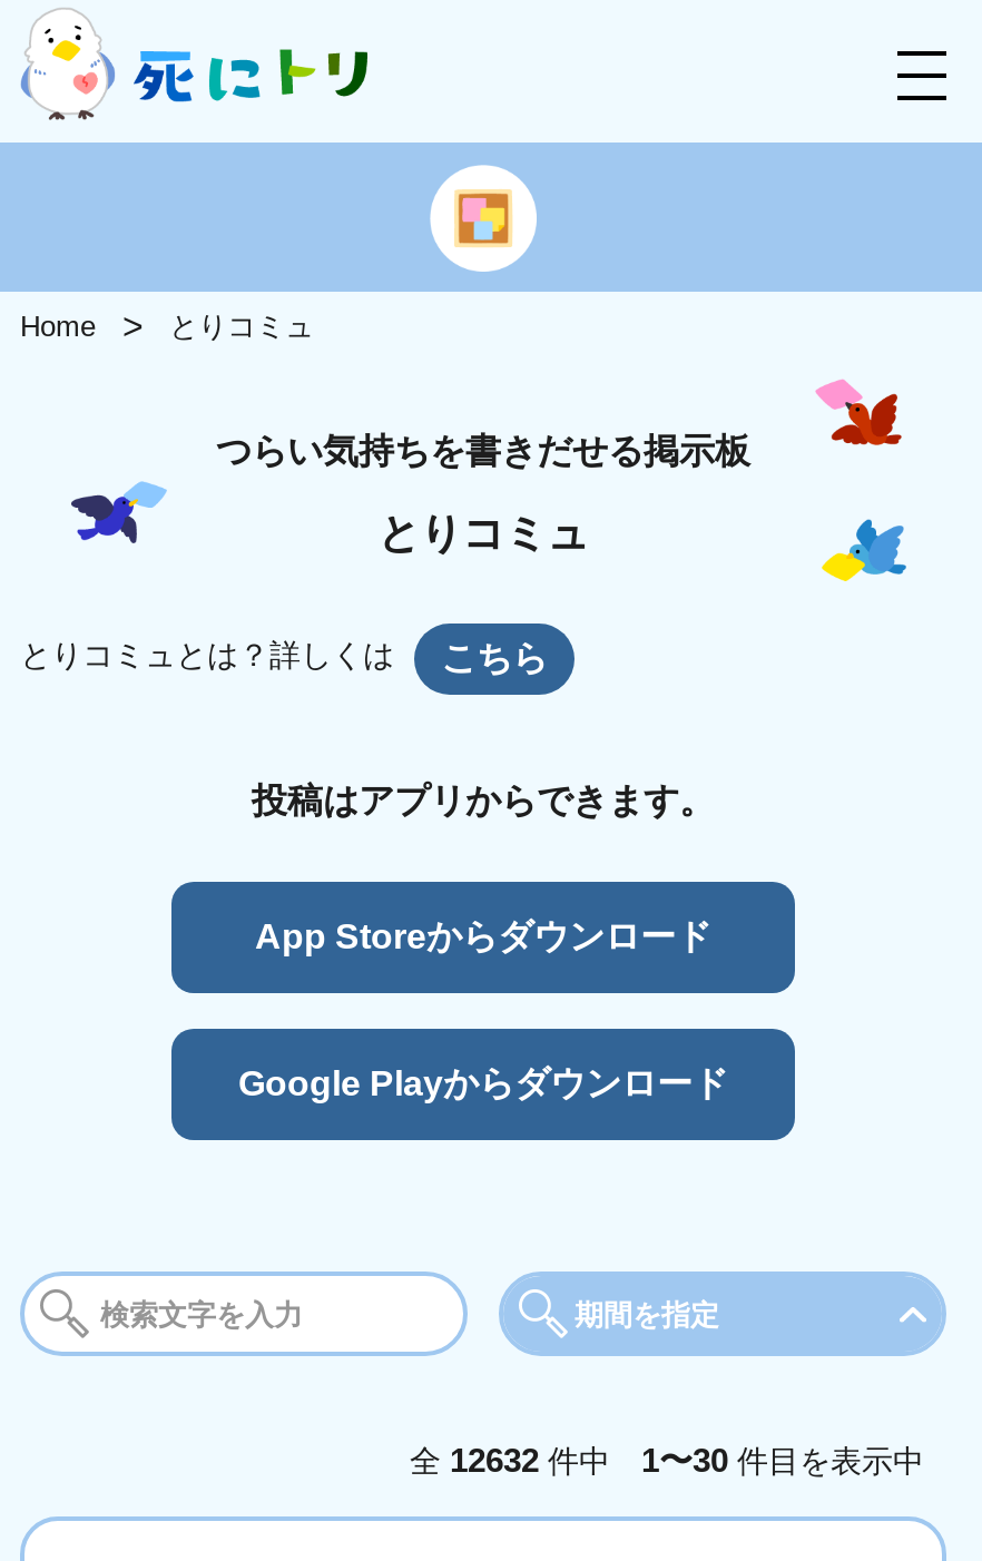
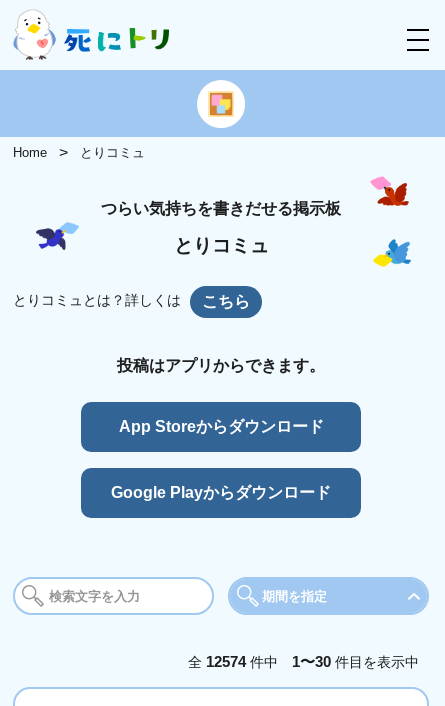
- 全12632件中 1〜30件目を表示中
+ 全12574件中 1〜30件目を表示中
